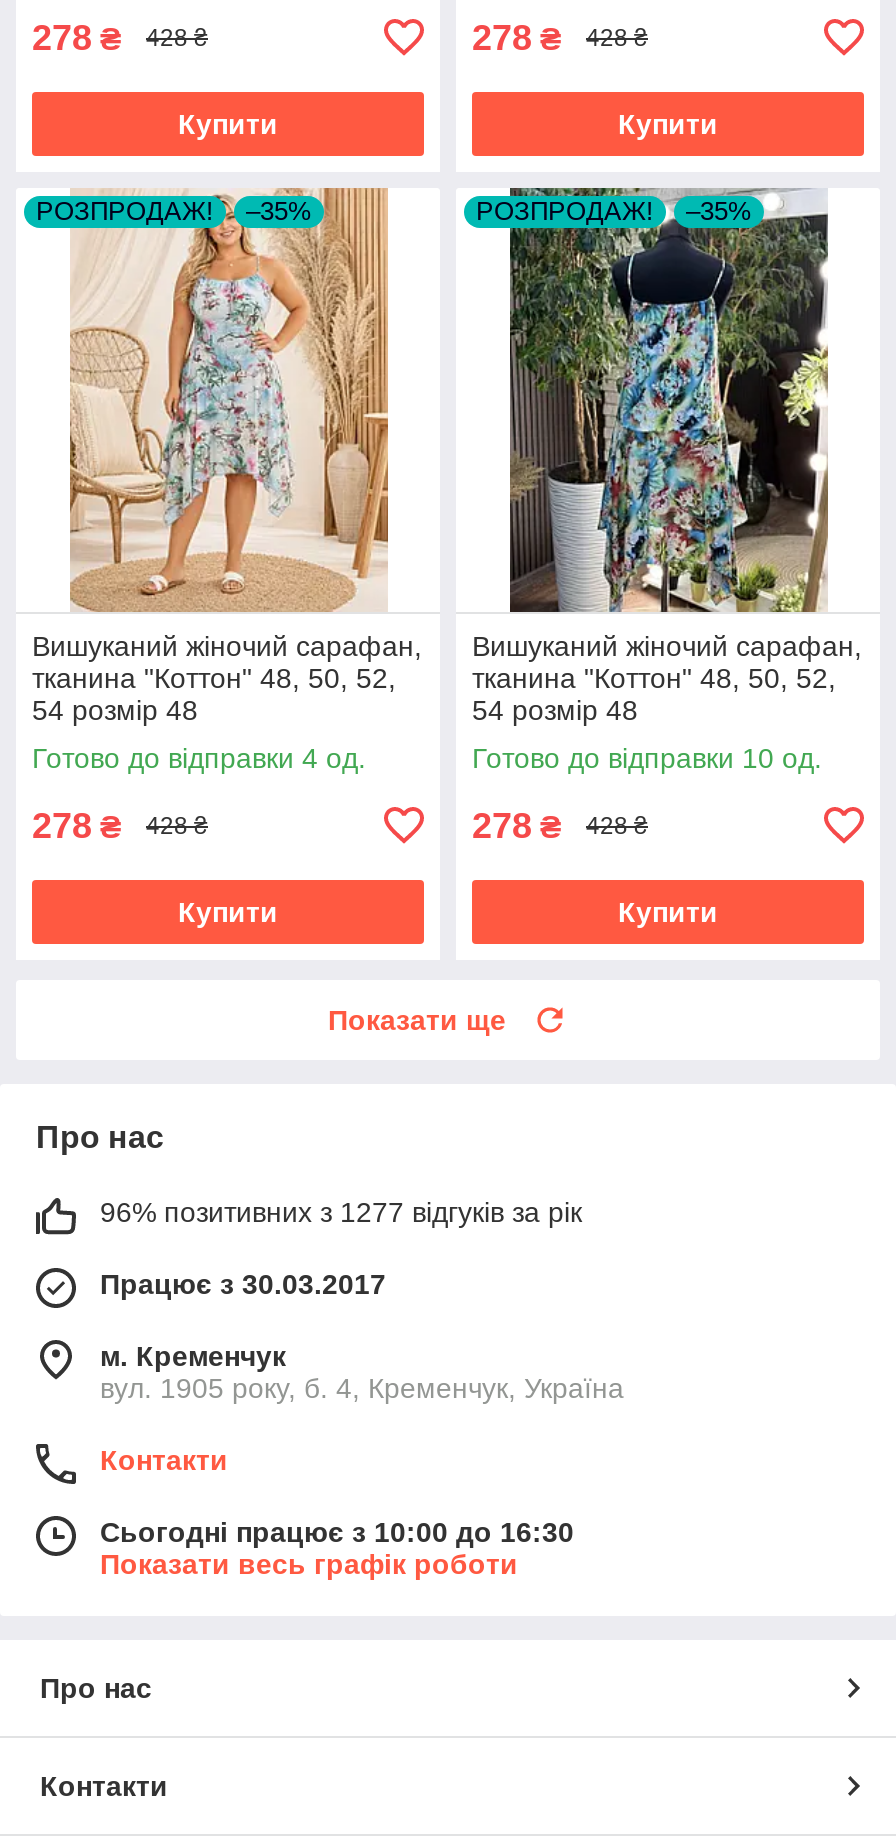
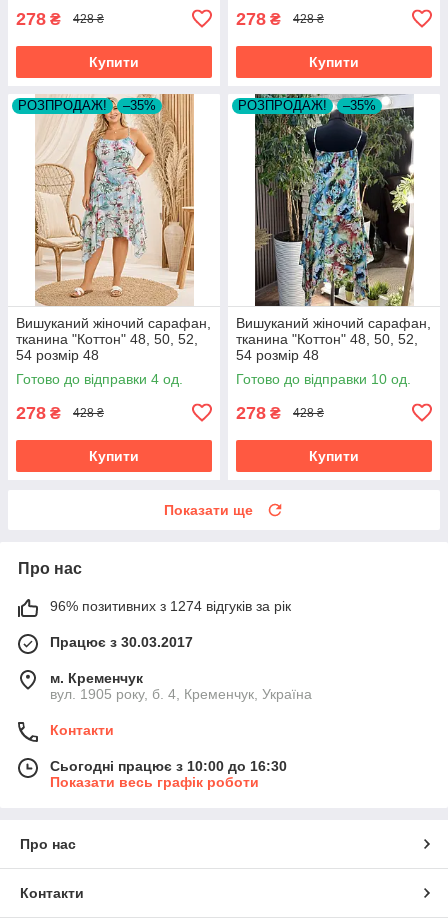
- 96% позитивних з 1277 відгуків за рік
+ 96% позитивних з 1274 відгуків за рік
